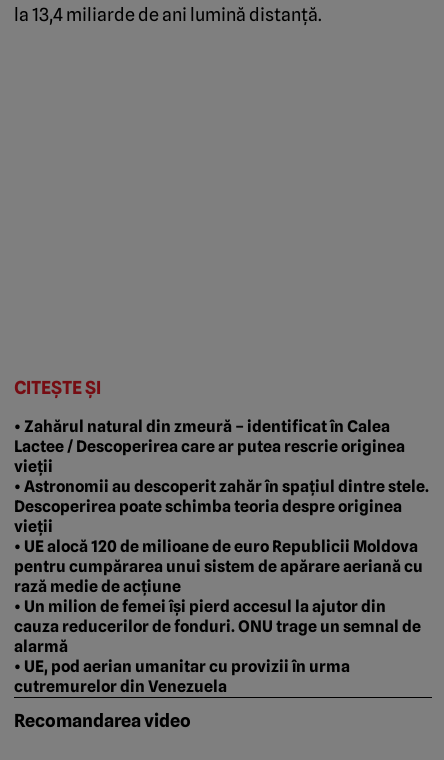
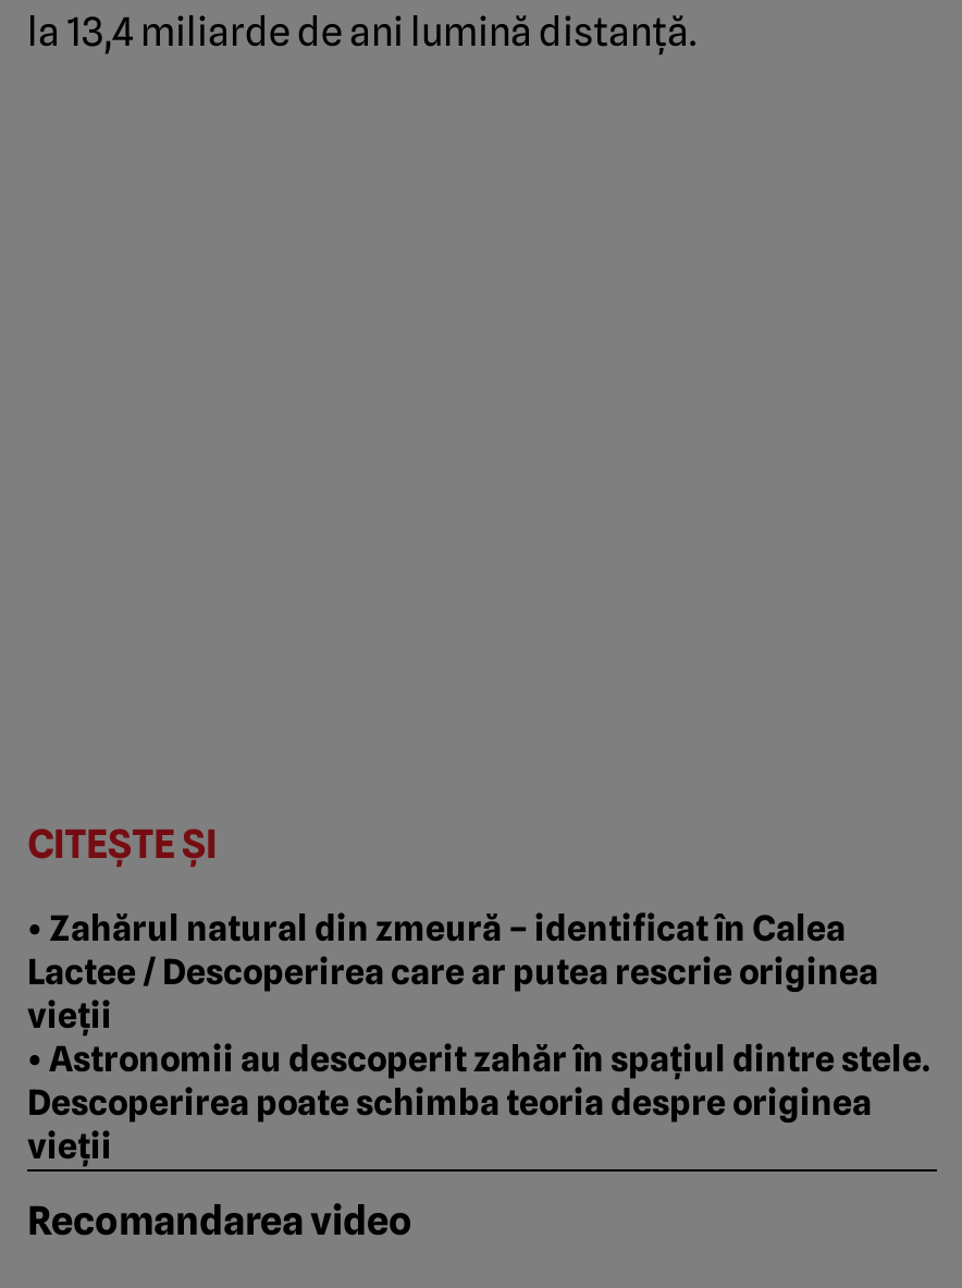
- • UE alocă 120 de milioane de euro Republicii Moldova
- pentru cumpărarea unui sistem de apărare aeriană cu
- rază medie de acțiune
- • Un milion de femei își pierd accesul la ajutor din
- cauza reducerilor de fonduri. ONU trage un semnal de
- alarmă
- • UE, pod aerian umanitar cu provizii în urma
- cutremurelor din Venezuela
